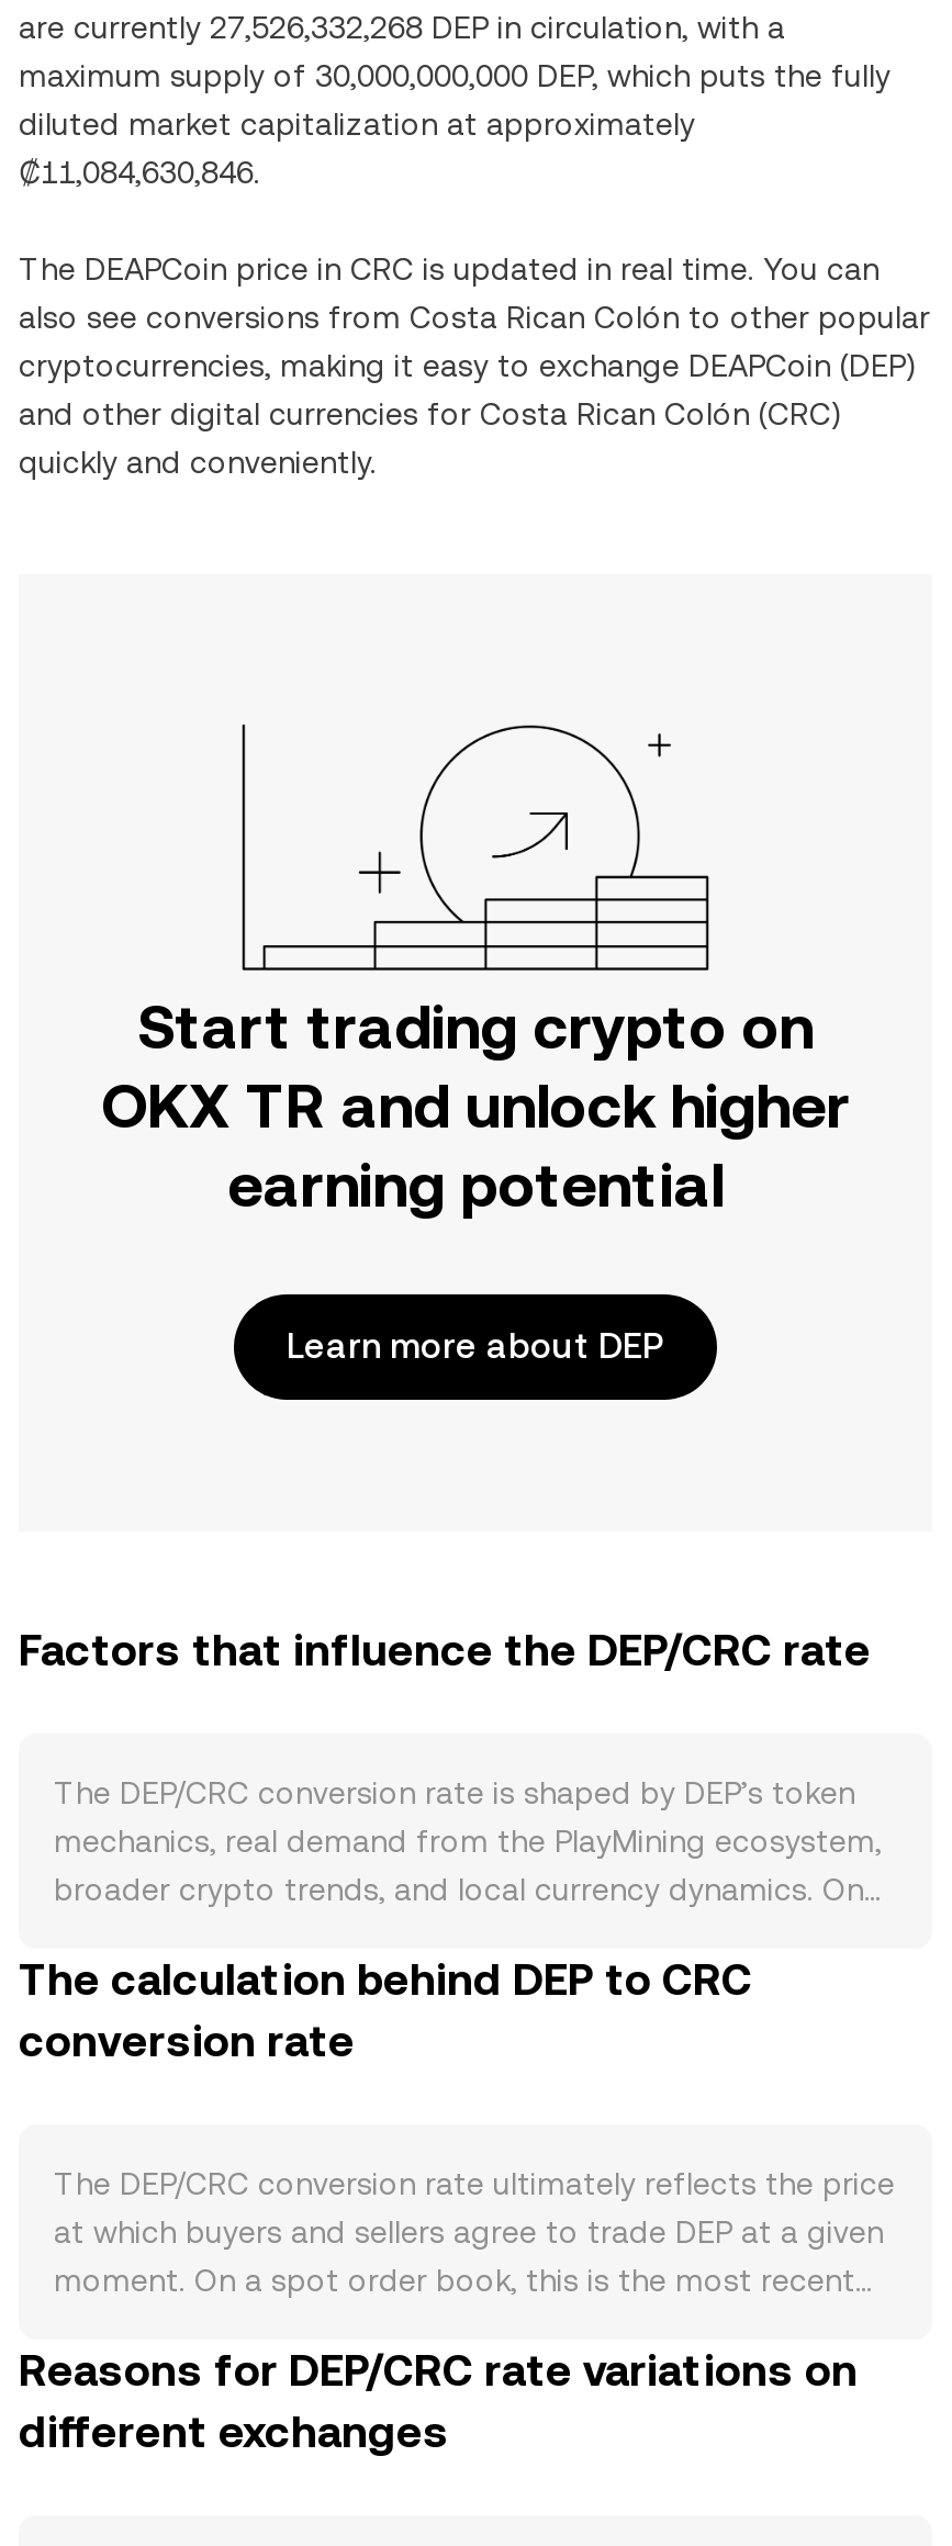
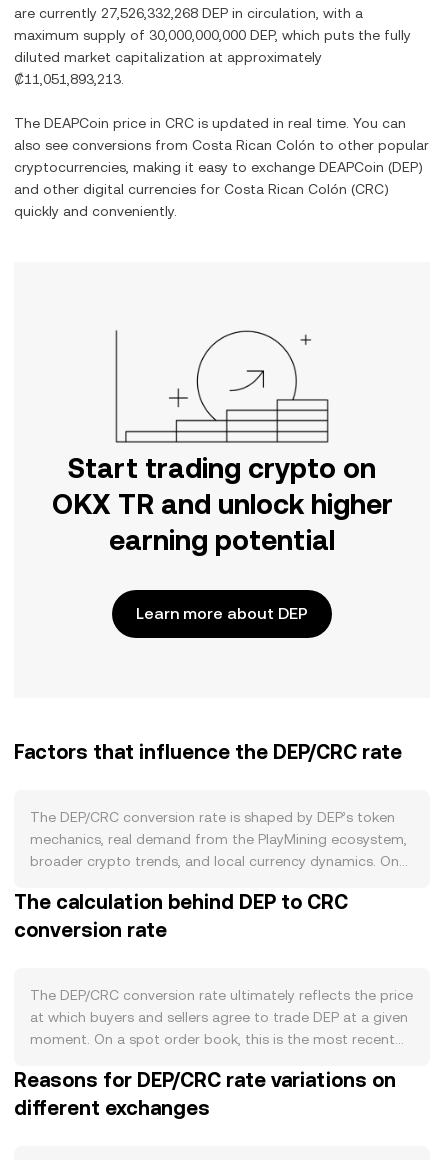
- ₡11,084,630,846.
+ ₡11,051,893,213.
